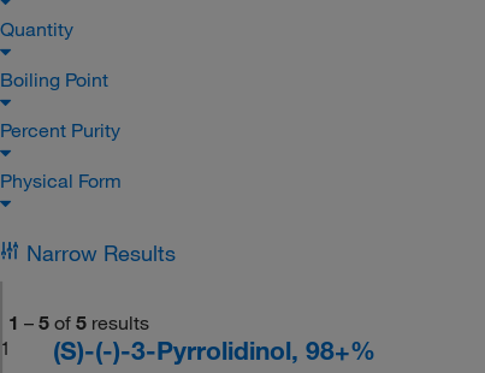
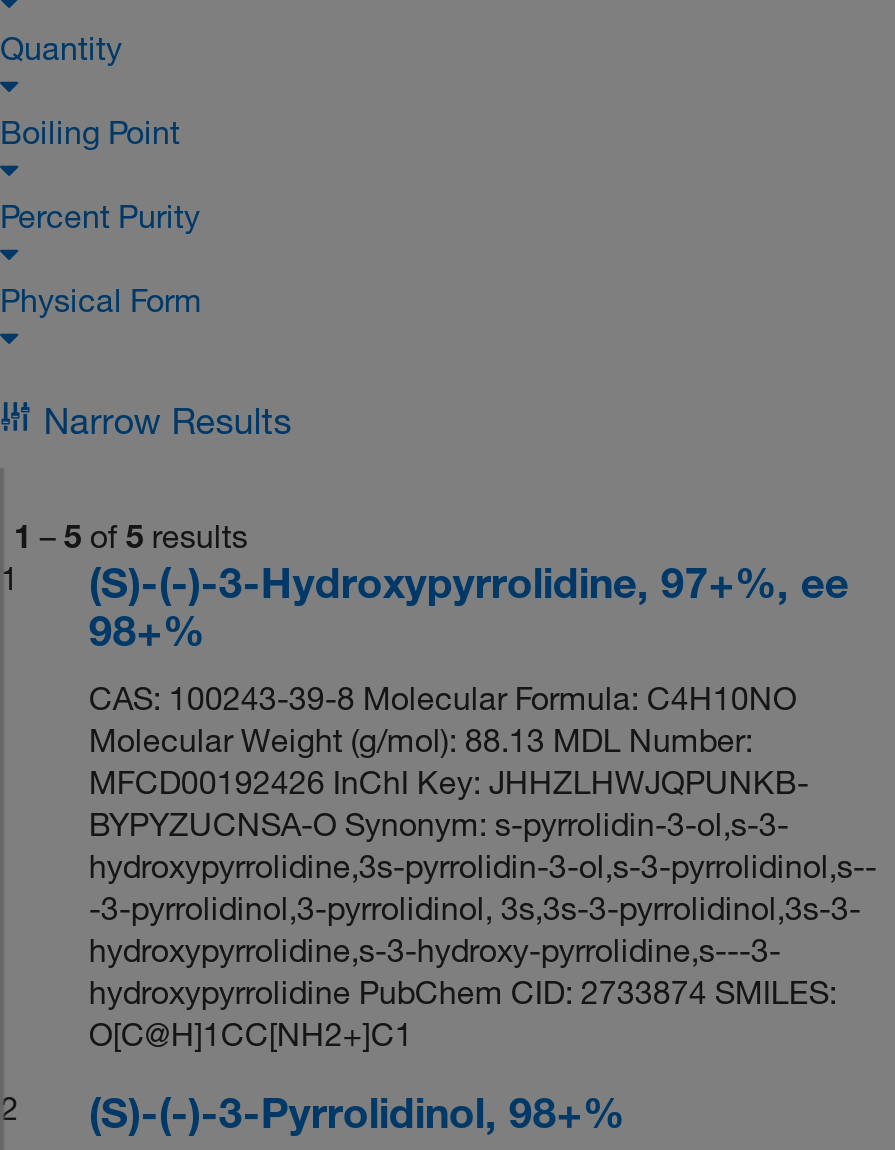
+ (S)-(-)-3-Hydroxypyrrolidine, 97+%, ee
+ 98+%
+ CAS: 100243-39-8 Molecular Formula: C4H10NO
+ Molecular Weight (g/mol): 88.13 MDL Number:
+ MFCD00192426 InChI Key: JHHZLHWJQPUNKB-
+ BYPYZUCNSA-O Synonym: s-pyrrolidin-3-ol,s-3-
+ hydroxypyrrolidine,3s-pyrrolidin-3-ol,s-3-pyrrolidinol,s--
+ -3-pyrrolidinol,3-pyrrolidinol, 3s,3s-3-pyrrolidinol,3s-3-
+ hydroxypyrrolidine,s-3-hydroxy-pyrrolidine,s---3-
+ hydroxypyrrolidine PubChem CID: 2733874 SMILES:
+ O[C@H]1CC[NH2+]C1
+ 2
